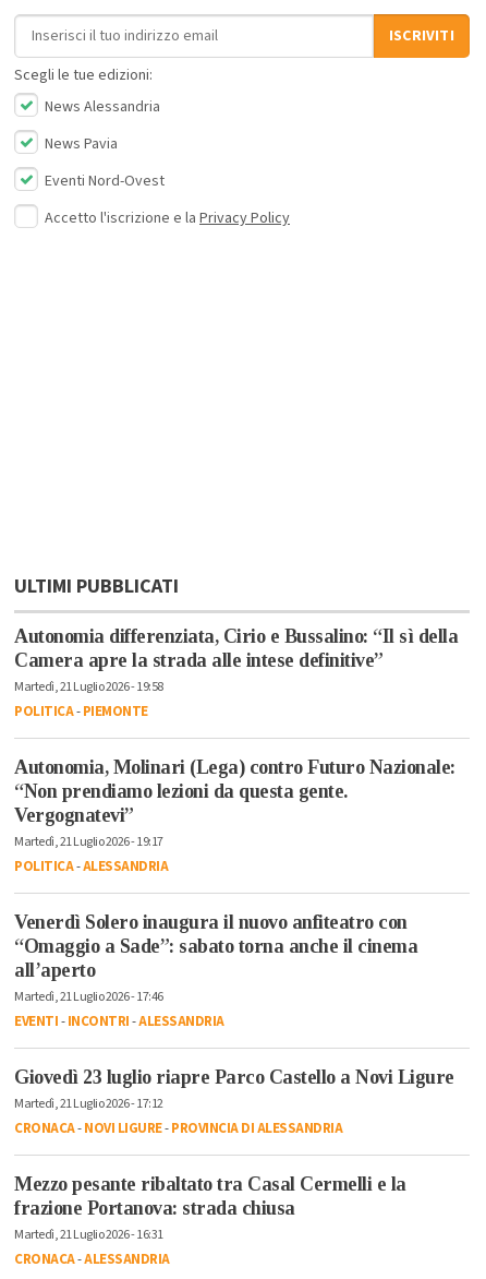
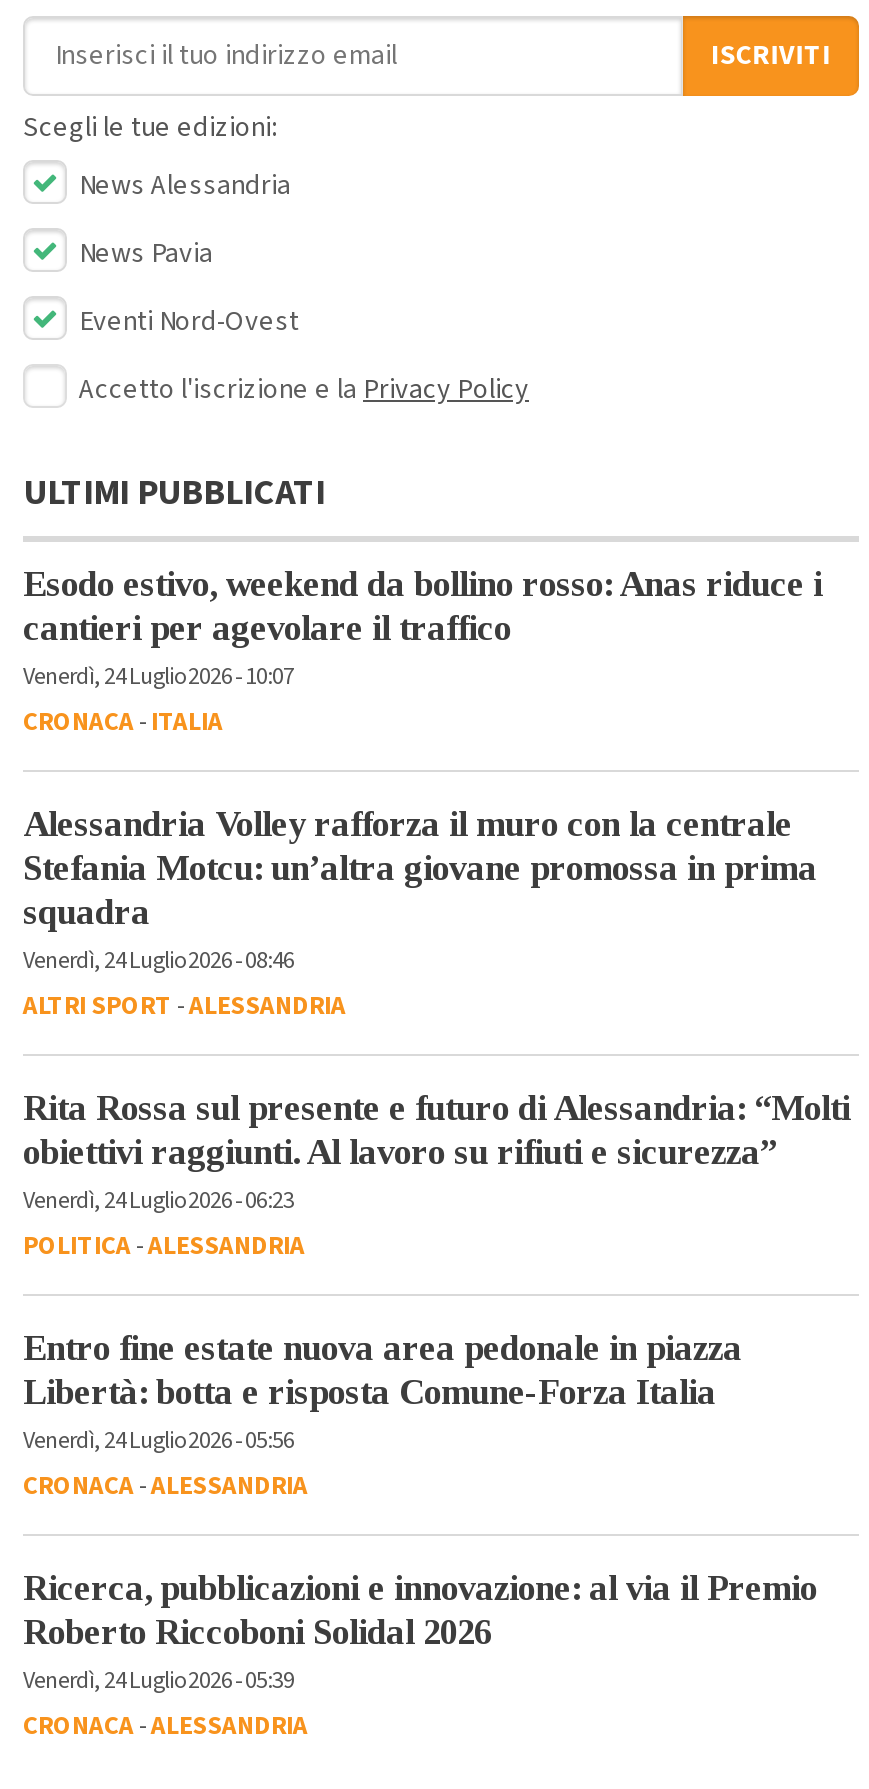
- Autonomia differenziata, Cirio e Bussalino: “Il sì della
- Camera apre la strada alle intese definitive”
- Martedì, 21 Luglio 2026 - 19:58
- POLITICA-PIEMONTE
- Autonomia, Molinari (Lega) contro Futuro Nazionale:
- “Non prendiamo lezioni da questa gente.
- Vergognatevi”
- Martedì, 21 Luglio 2026 - 19:17
+ Esodo estivo, weekend da bollino rosso: Anas riduce i
+ cantieri per agevolare il traffico
+ Venerdì, 24 Luglio 2026 - 10:07
+ CRONACA - ITALIA
+ Alessandria Volley rafforza il muro con la centrale
+ Stefania Motcu: un’altra giovane promossa in prima
+ squadra
+ Venerdì, 24 Luglio 2026 - 08:46
+ ALTRI SPORT -ALESSANDRIA
+ Rita Rossa sul presente e futuro di Alessandria: “Molti
+ obiettivi raggiunti. Al lavoro su rifiuti e sicurezza”
+ Venerdì, 24 Luglio 2026 - 06:23

- Venerdì Solero inaugura il nuovo anfiteatro con
- “Omaggio a Sade”: sabato torna anche il cinema
- all’aperto
- Martedì, 21 Luglio 2026 - 17:46
- EVENTI-INCONTRI-ALESSANDRIA
- Giovedì 23 luglio riapre Parco Castello a Novi Ligure
- Martedì, 21 Luglio 2026 - 17:12
- CRONACA-NOVI LIGURE-PROVINCIA DI ALESSANDRIA
- Mezzo pesante ribaltato tra Casal Cermelli e la
- frazione Portanova: strada chiusa
- Martedì, 21 Luglio 2026 - 16:31
+ Entro fine estate nuova area pedonale in piazza
+ Libertà: botta e risposta Comune-Forza Italia
+ Venerdì, 24 Luglio 2026 - 05:56
+ CRONACA -ALESSANDRIA
+ Ricerca, pubblicazioni e innovazione: al via il Premio
+ Roberto Riccoboni Solidal 2026
+ Venerdì, 24 Luglio 2026 - 05:39
